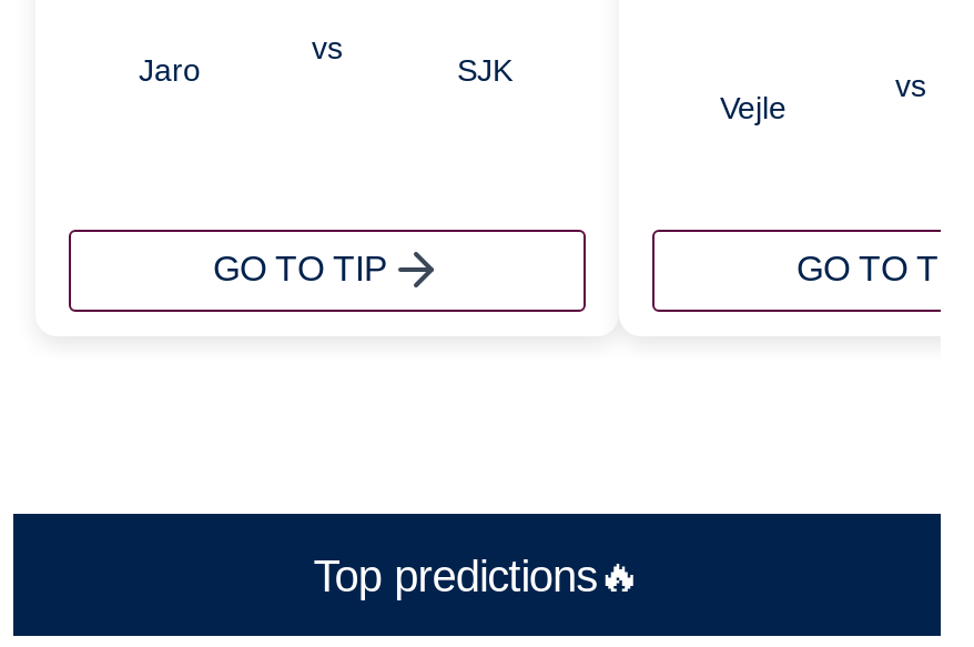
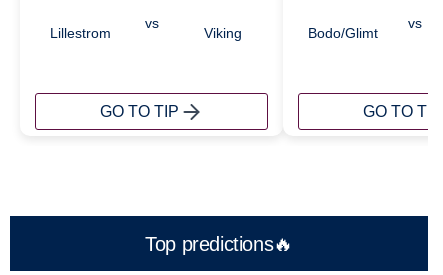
- Jaro
+ Lillestrom

- SJK
+ Viking

- Vejle
+ Bodo/Glimt
